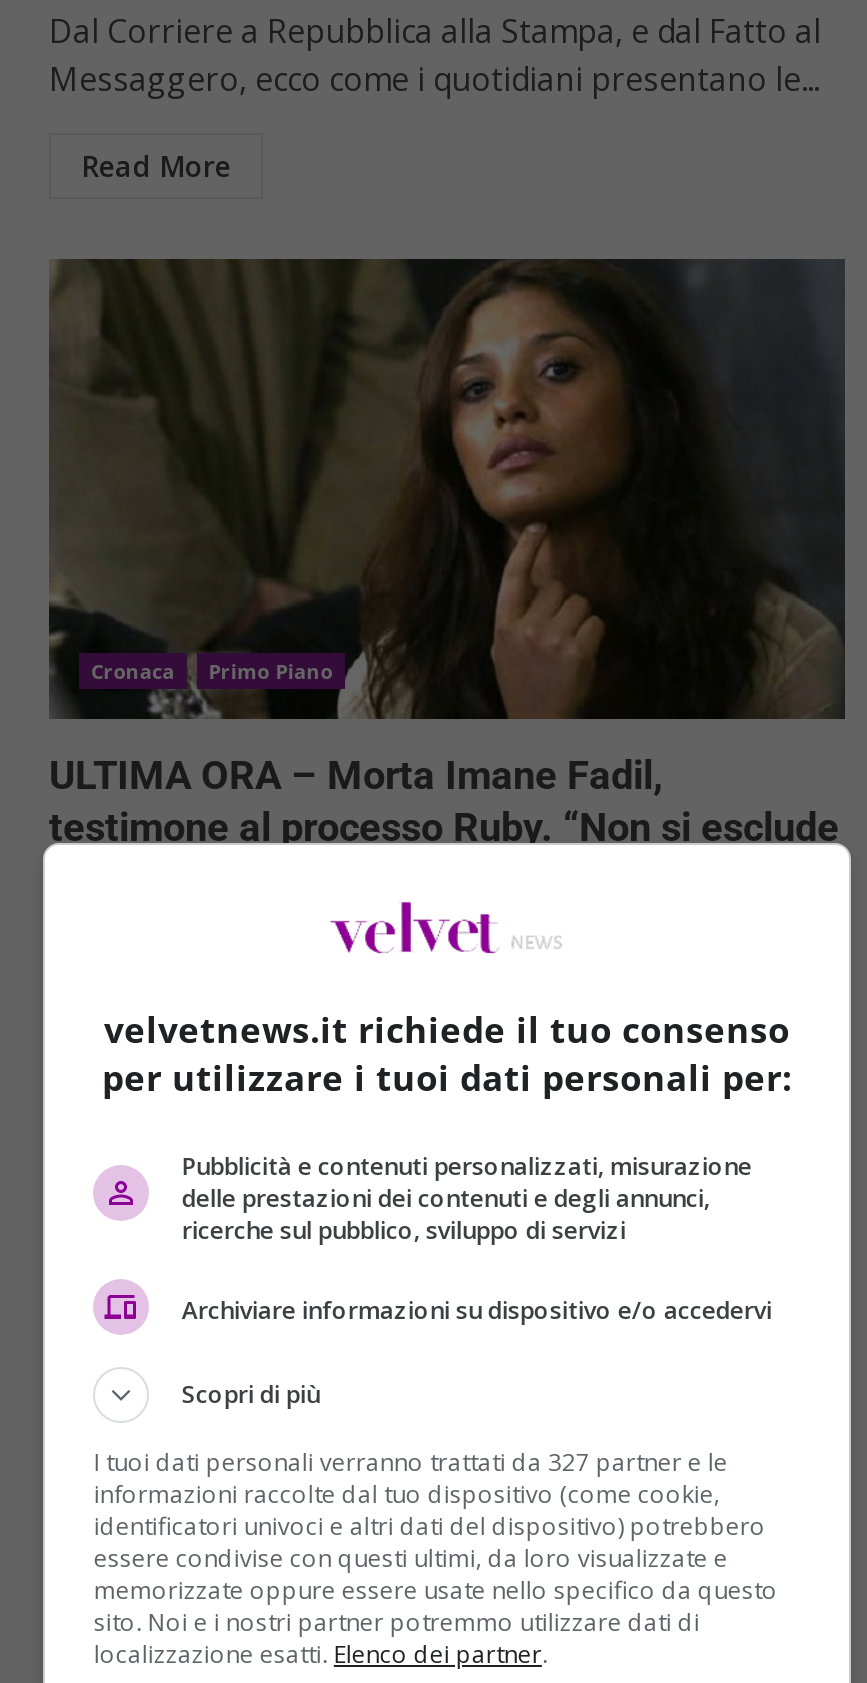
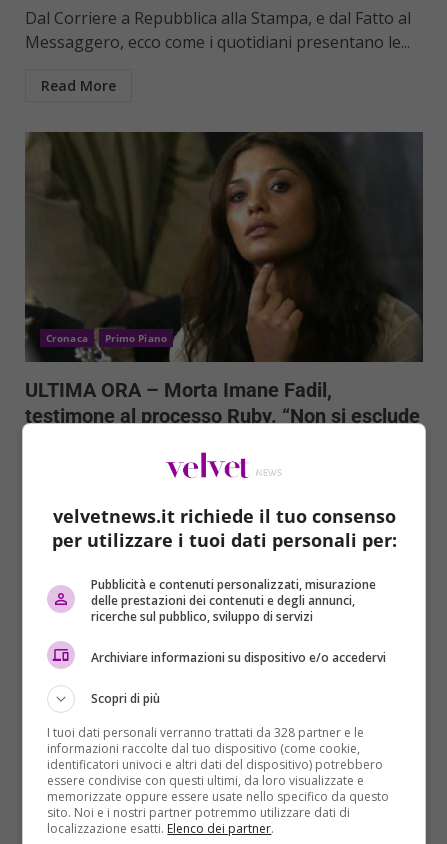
- I tuoi dati personali verranno trattati da 327 partner e le
+ I tuoi dati personali verranno trattati da 328 partner e le
